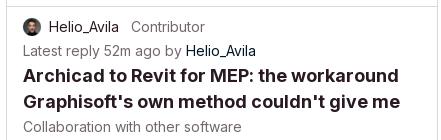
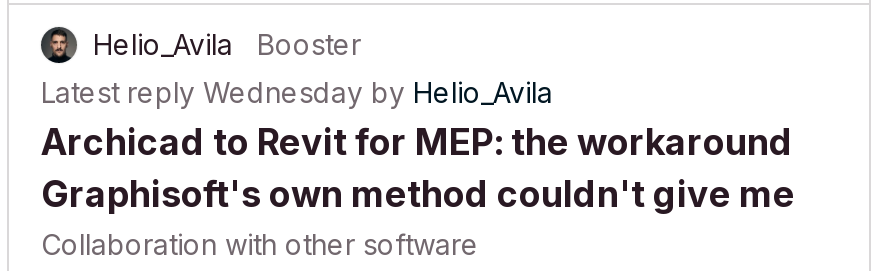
- Contributor
- Latest reply 52m ago by Helio_Avila
+ Booster
+ Latest reply Wednesday by Helio_Avila
